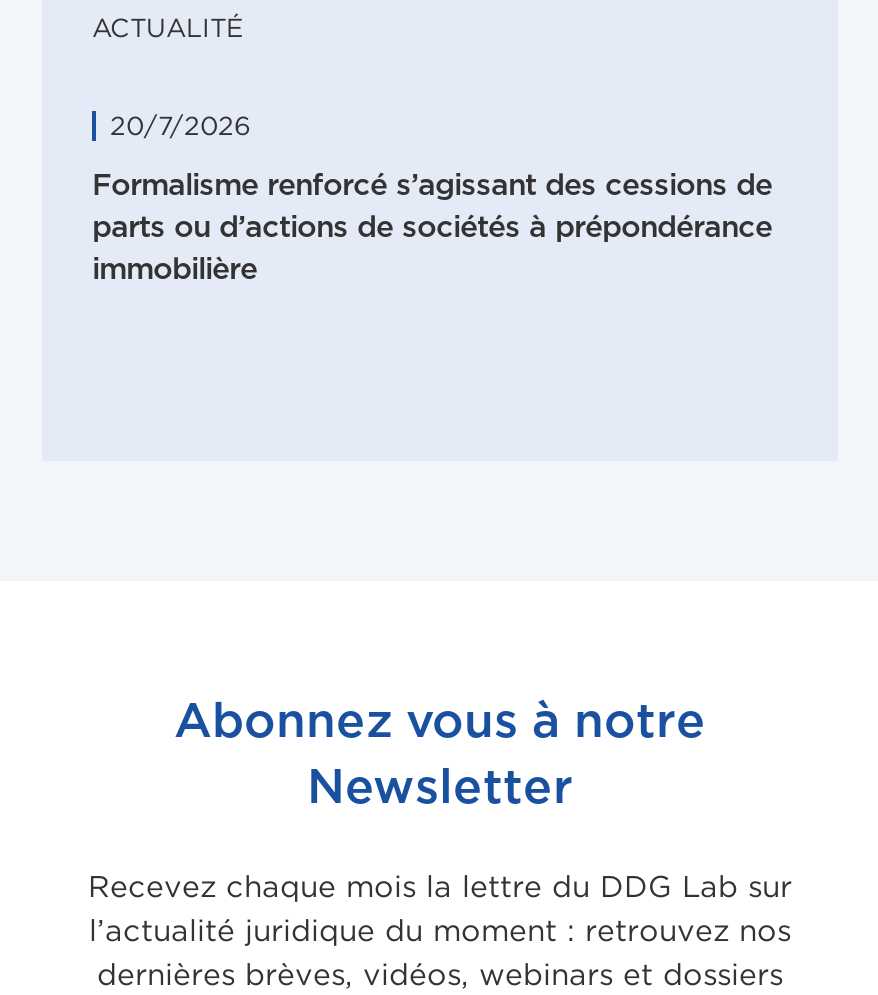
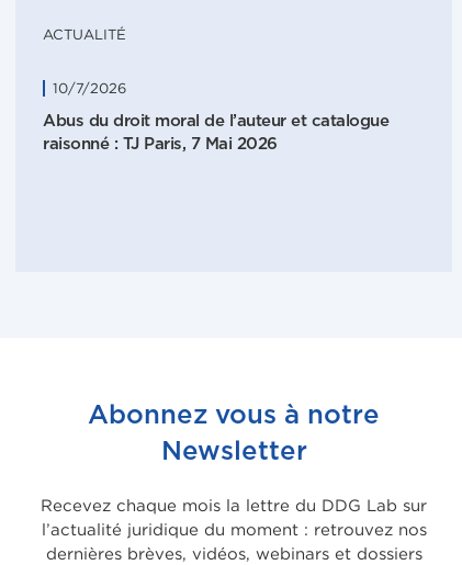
- 20/7/2026
+ 10/7/2026

- Formalisme renforcé s’agissant des cessions de
- parts ou d’actions de sociétés à prépondérance
- immobilière
+ Abus du droit moral de l’auteur et catalogue
+ raisonné : TJ Paris, 7 Mai 2026
